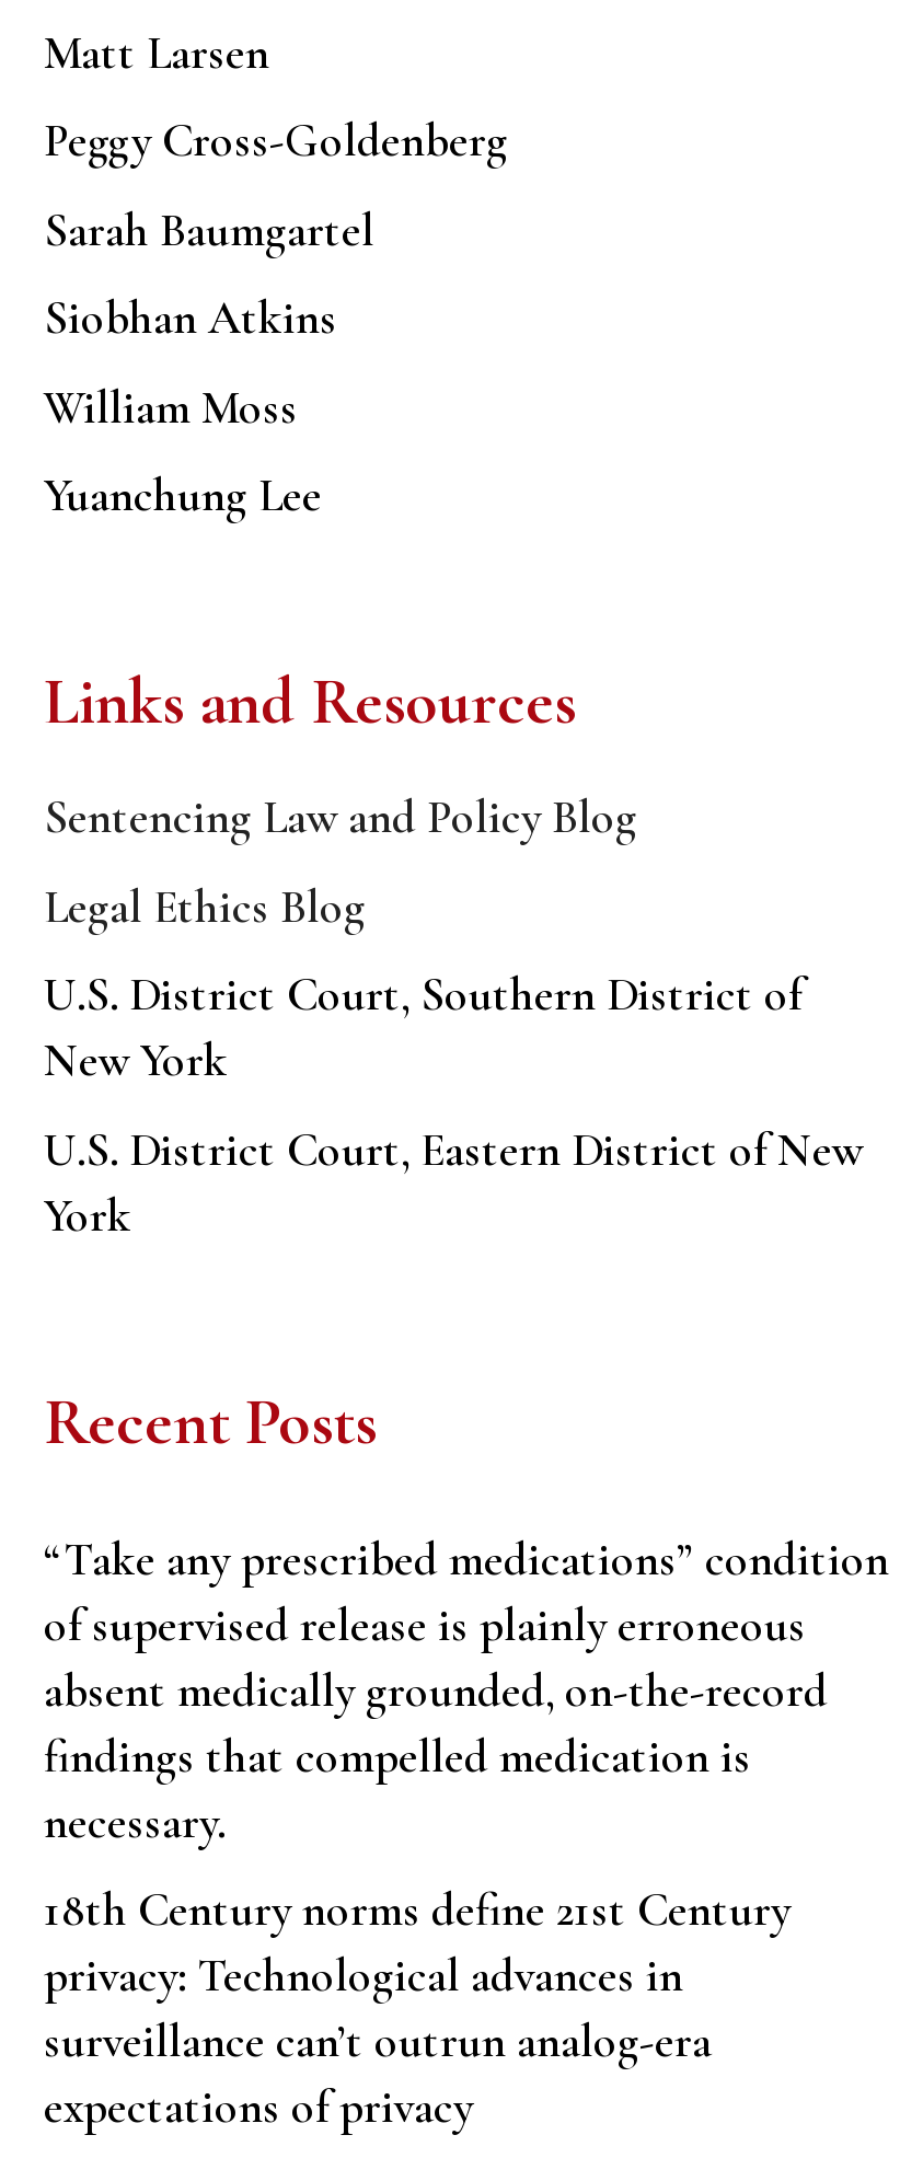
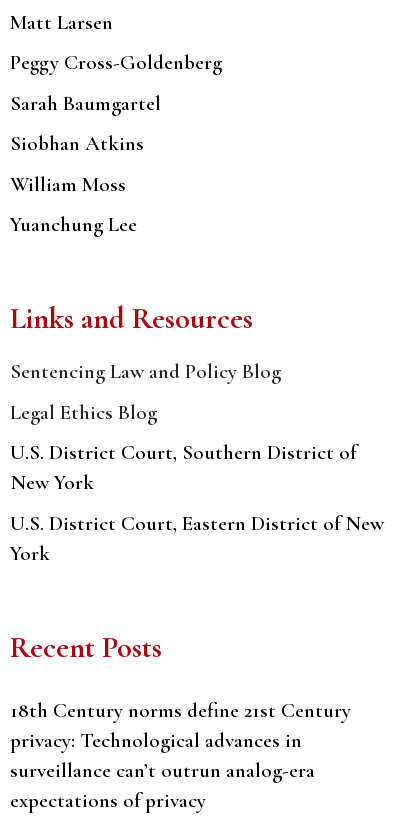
- “Take any prescribed medications” condition
- of supervised release is plainly erroneous
- absent medically grounded, on-the-record
- findings that compelled medication is
- necessary.
